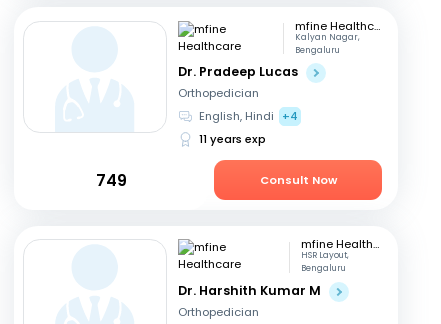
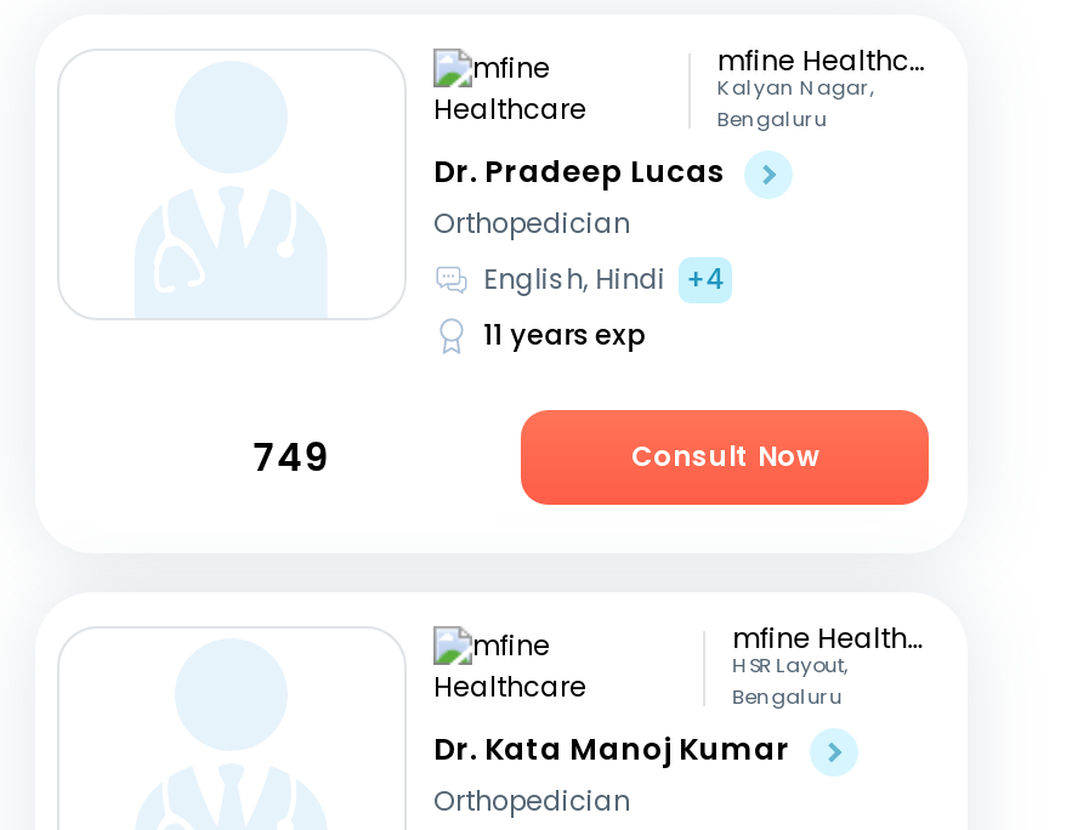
- Dr. Harshith Kumar M
+ Dr. Kata Manoj Kumar
